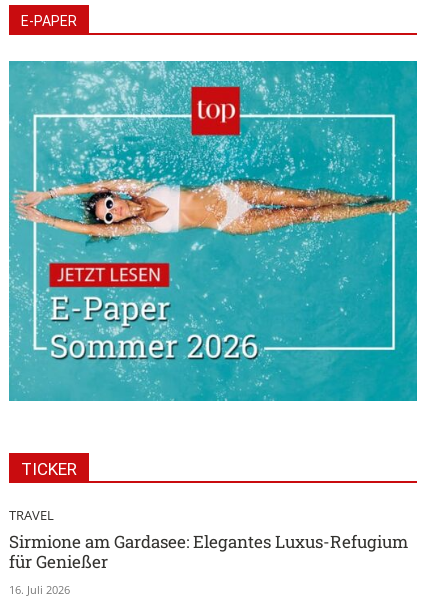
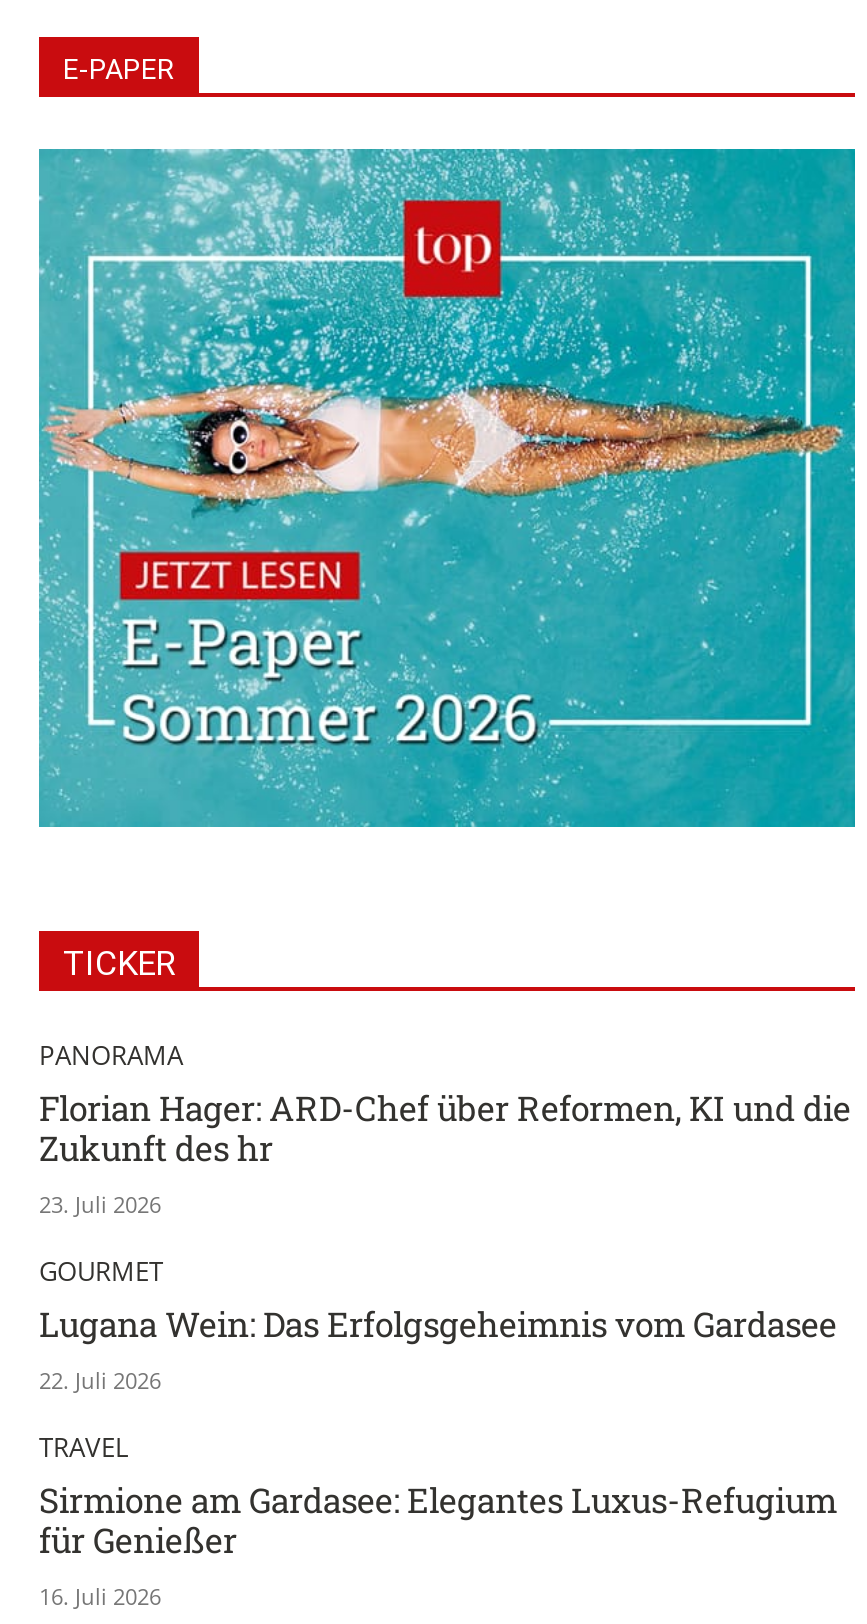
+ PANORAMA
+ Florian Hager: ARD-Chef über Reformen, KI und die
+ Zukunft des hr
+ 23. Juli 2026
+ GOURMET
+ Lugana Wein: Das Erfolgsgeheimnis vom Gardasee
+ 22. Juli 2026
